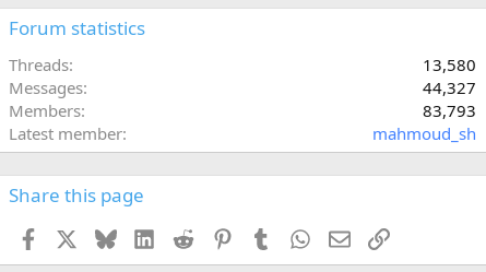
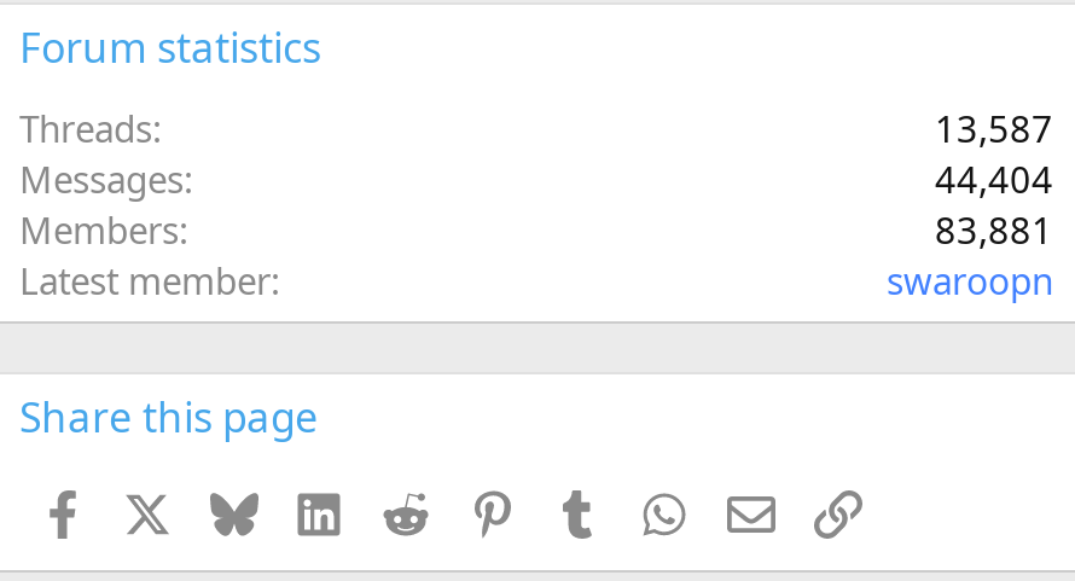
- 13,580
+ 13,587

- 44,327
+ 44,404

- 83,793
+ 83,881

- mahmoud_sh
+ swaroopn
